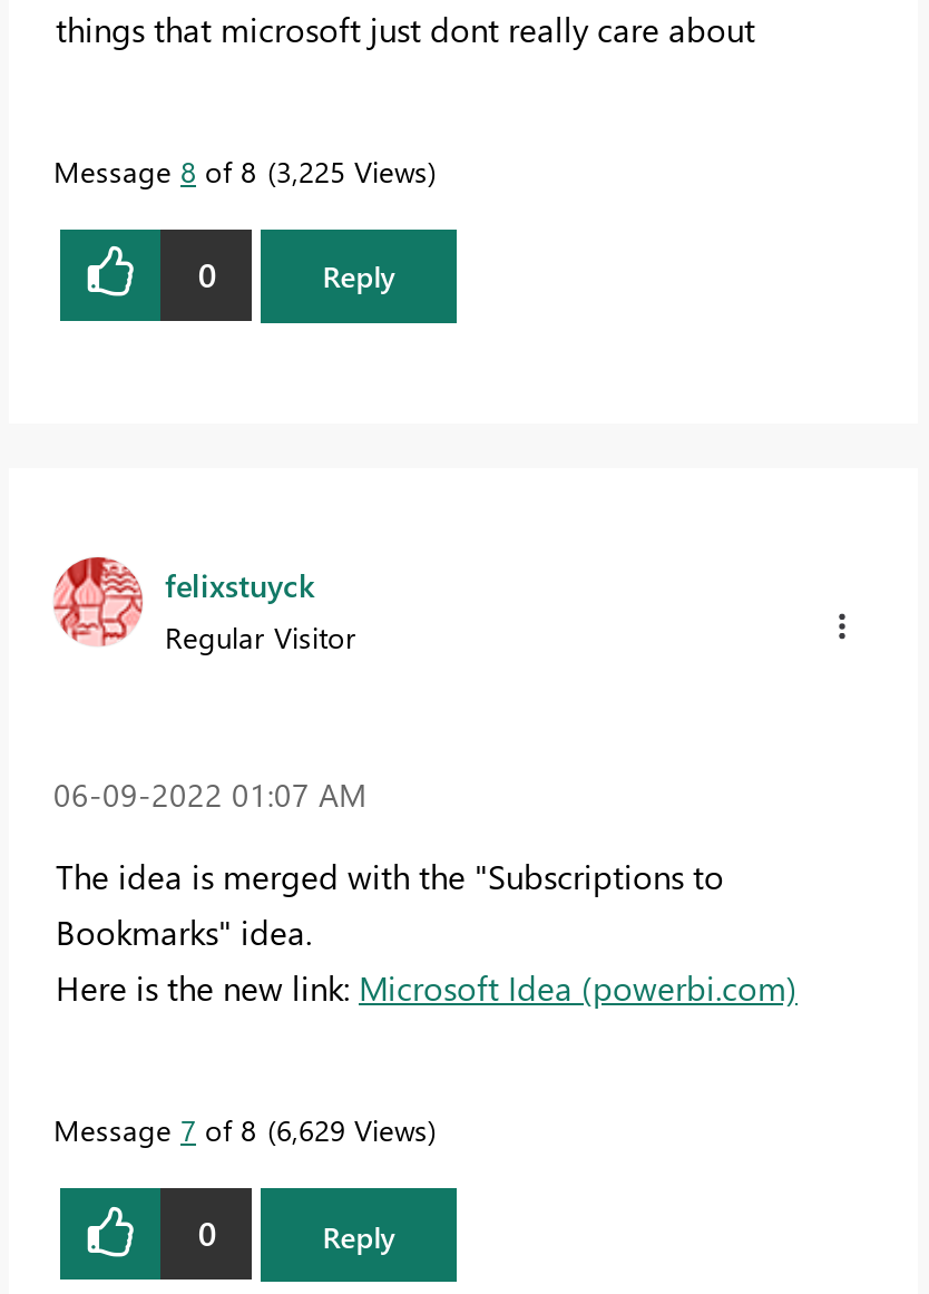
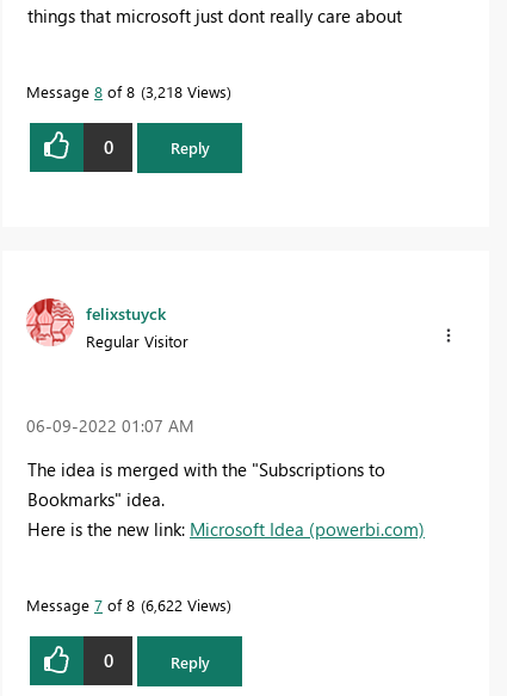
- Message 8 of 8 3,225 Views
+ Message 8 of 8 3,218 Views

- Message 7 of 8 6,629 Views
+ Message 7 of 8 6,622 Views
